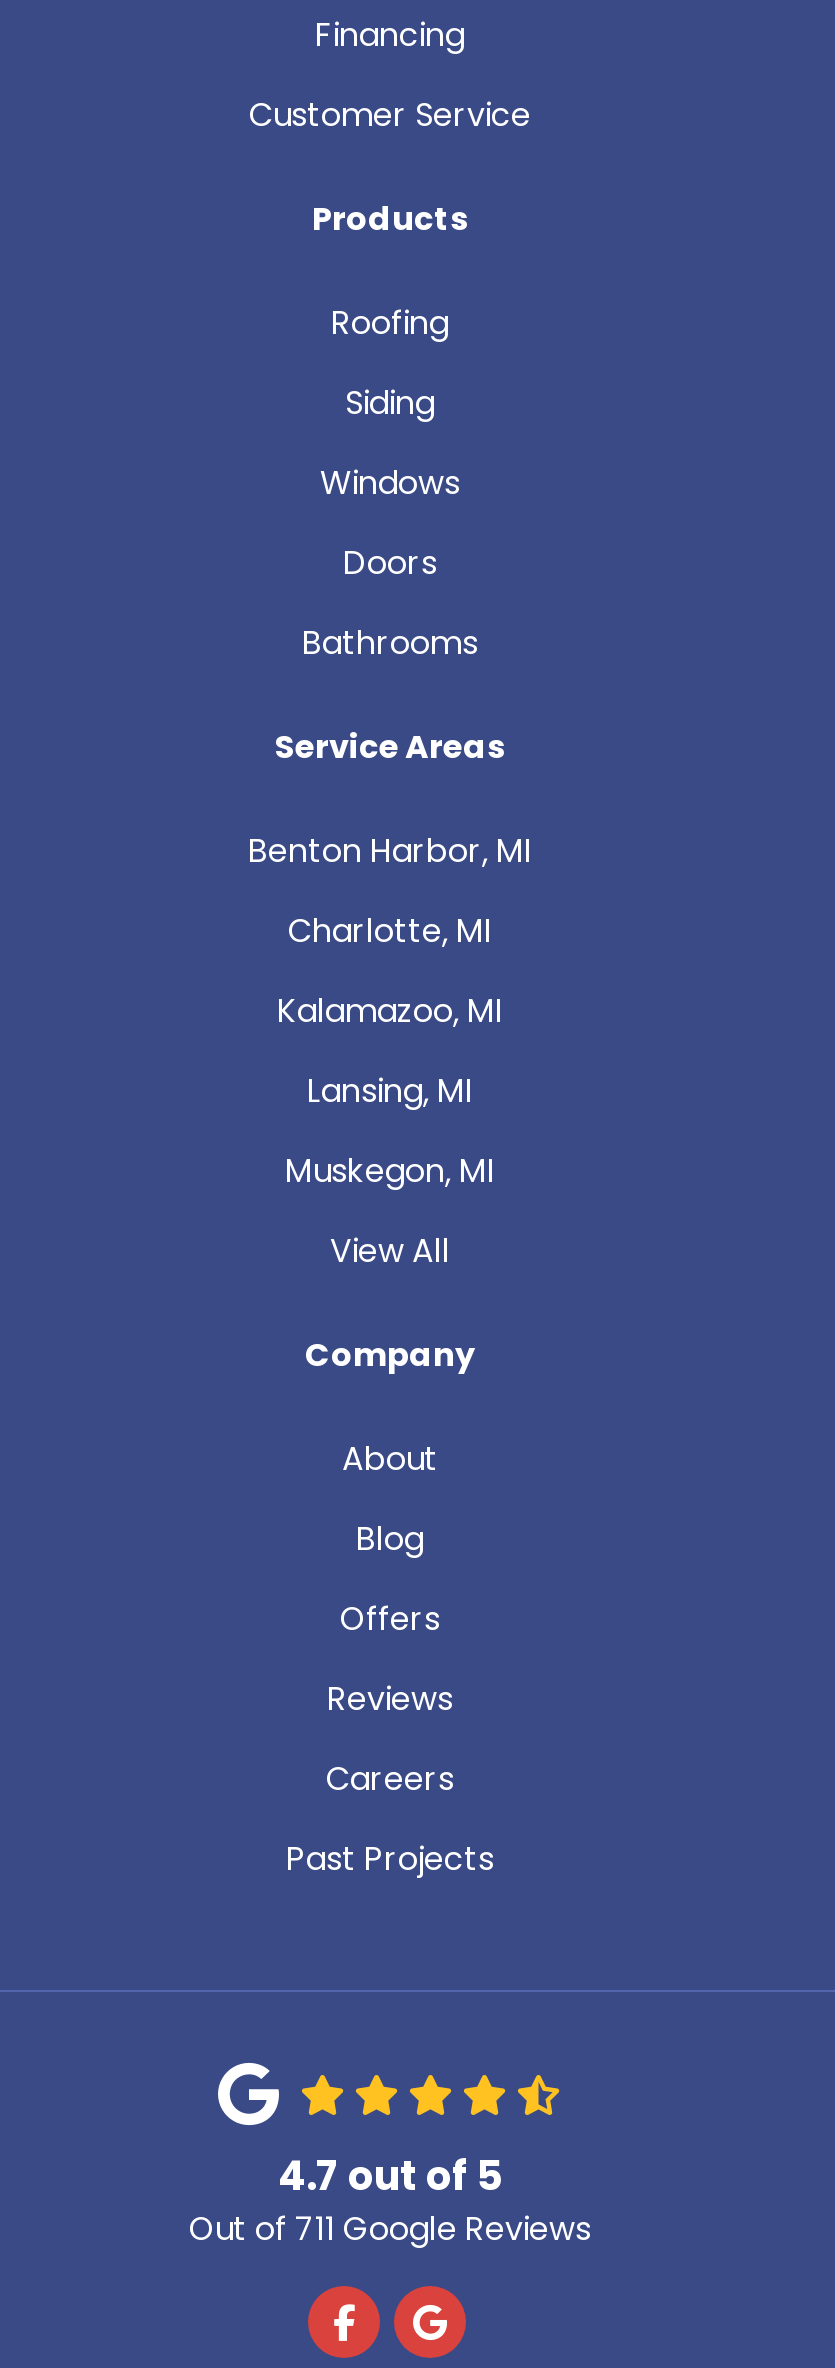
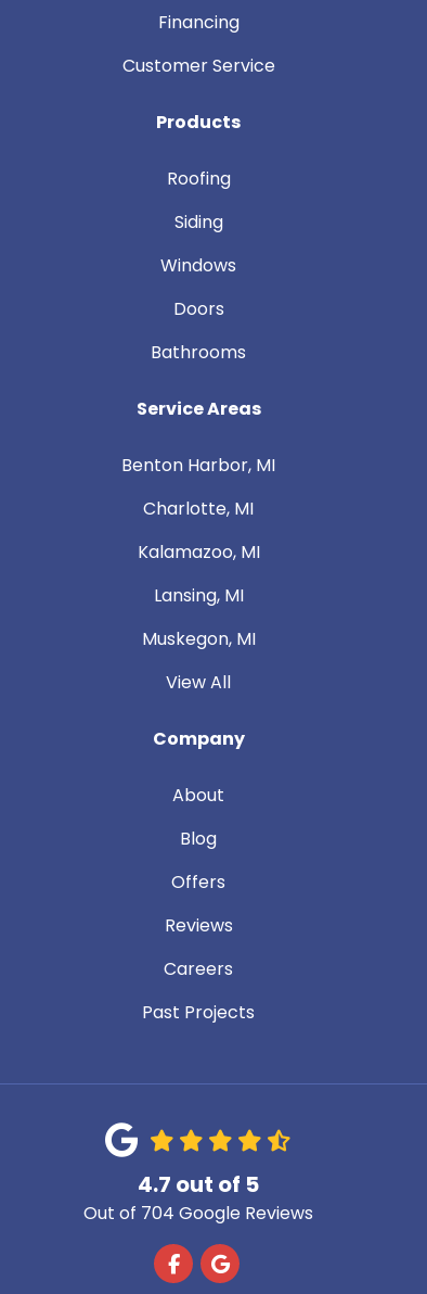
- Out of 711 Google Reviews
+ Out of 704 Google Reviews
